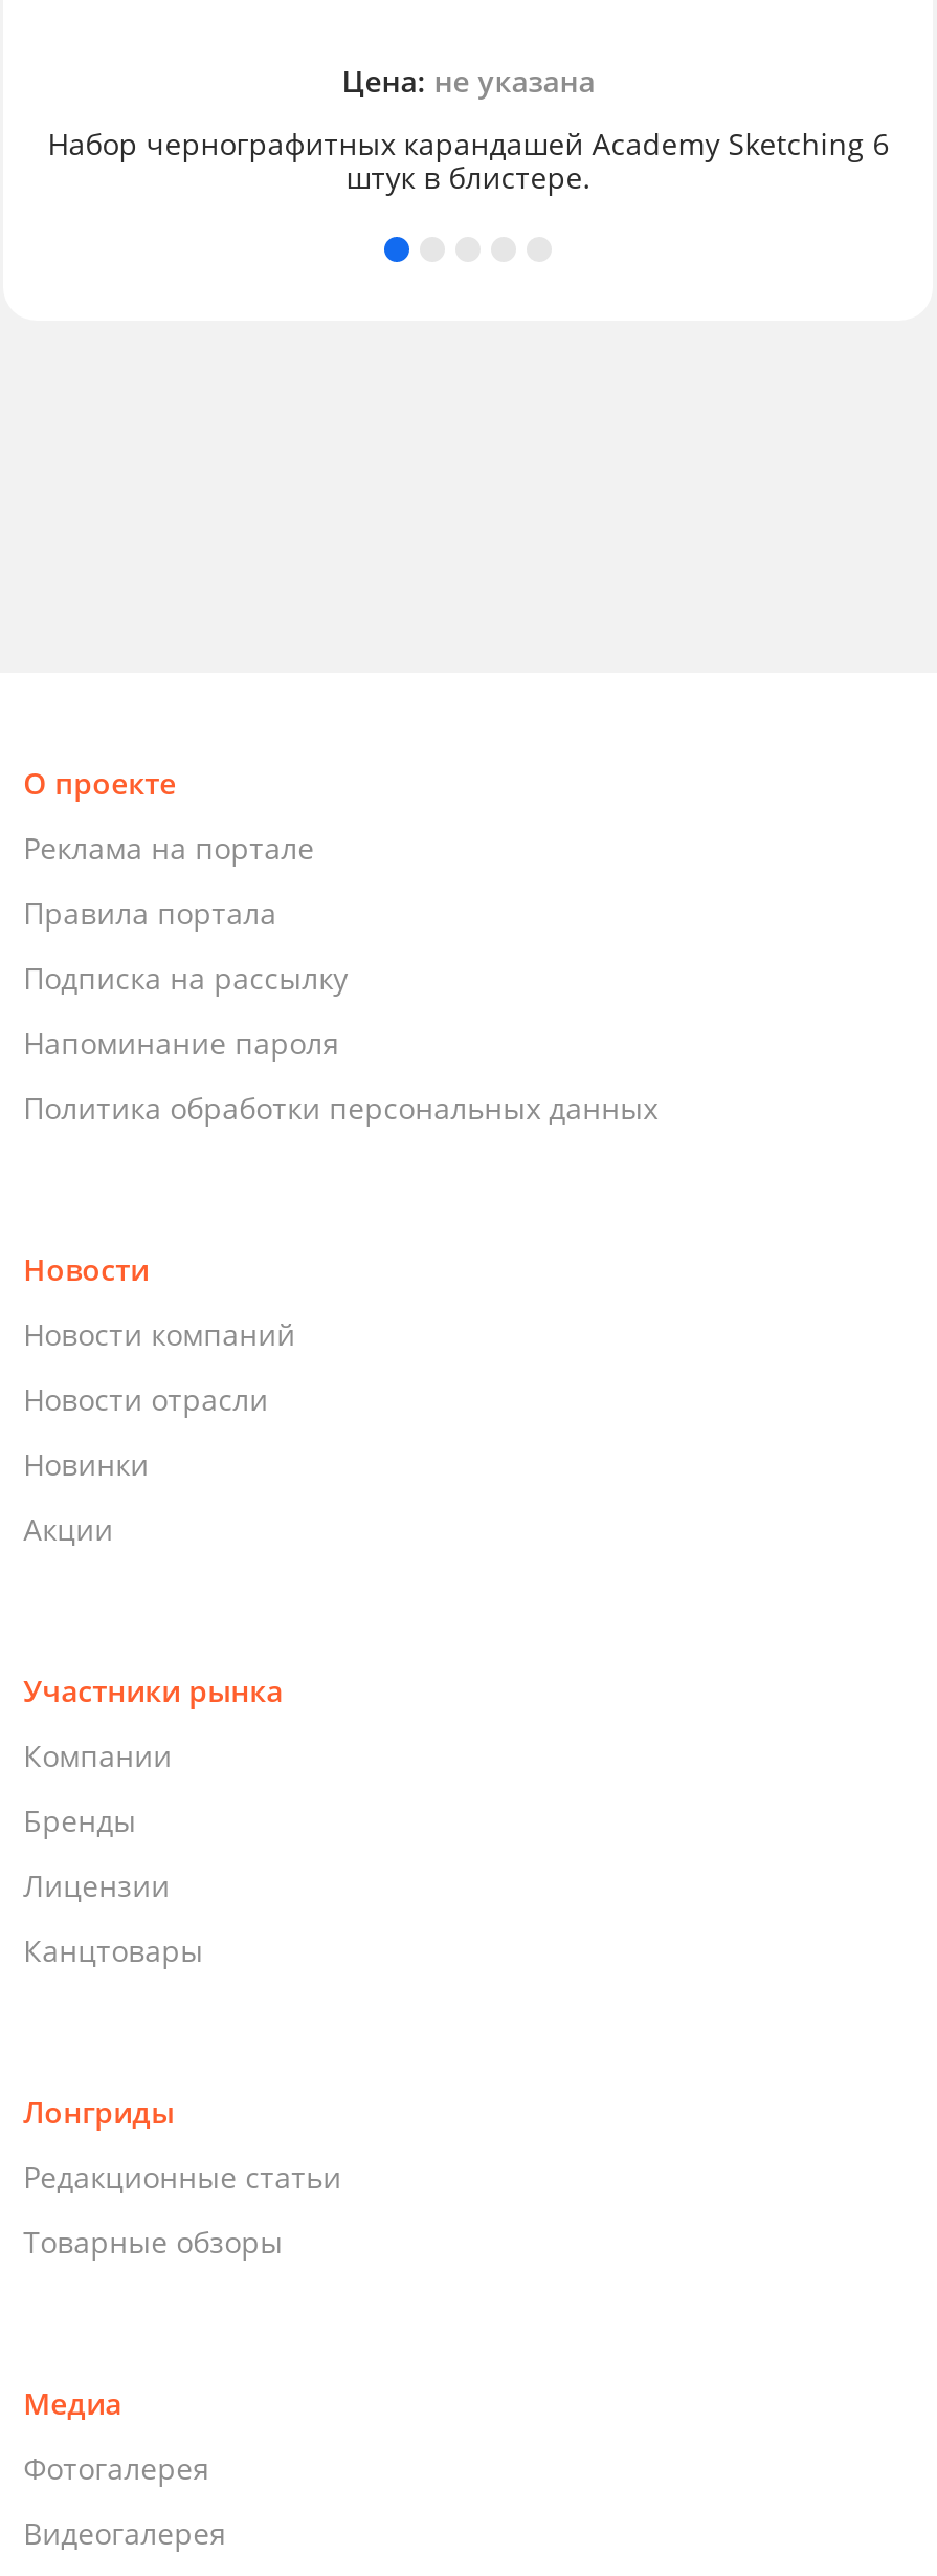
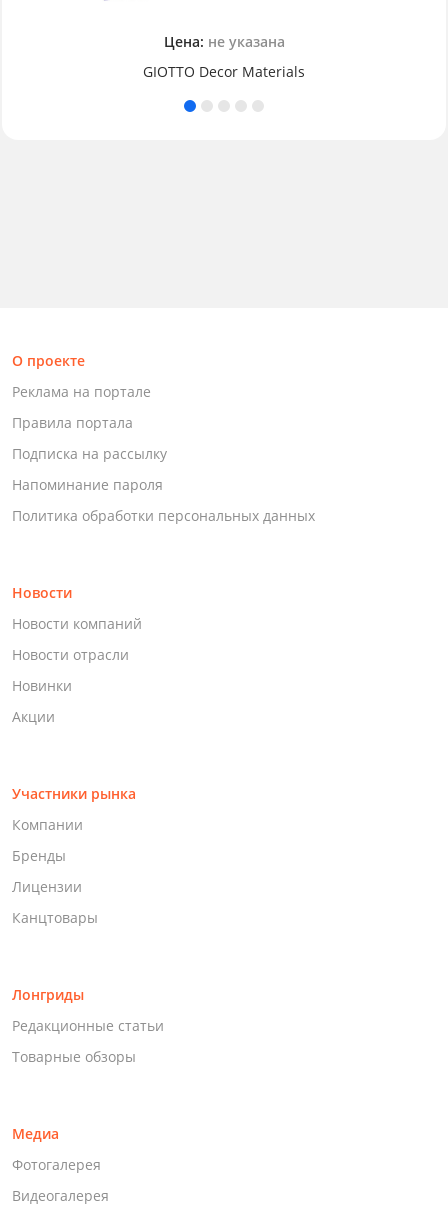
- Набор чернографитных карандашей Academy Sketching 6
- штук в блистере.
+ GIOTTO Decor Materials
